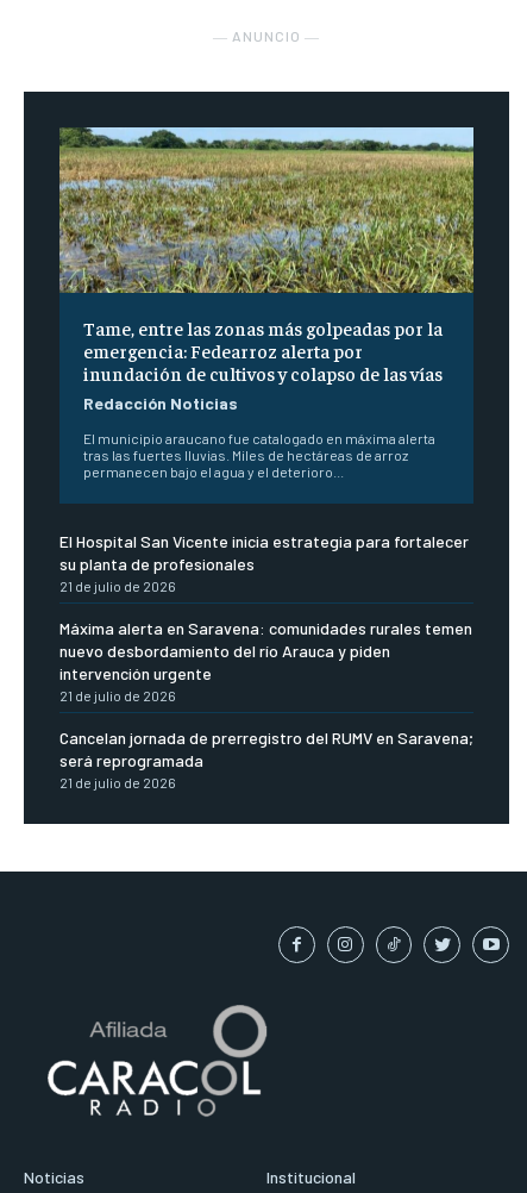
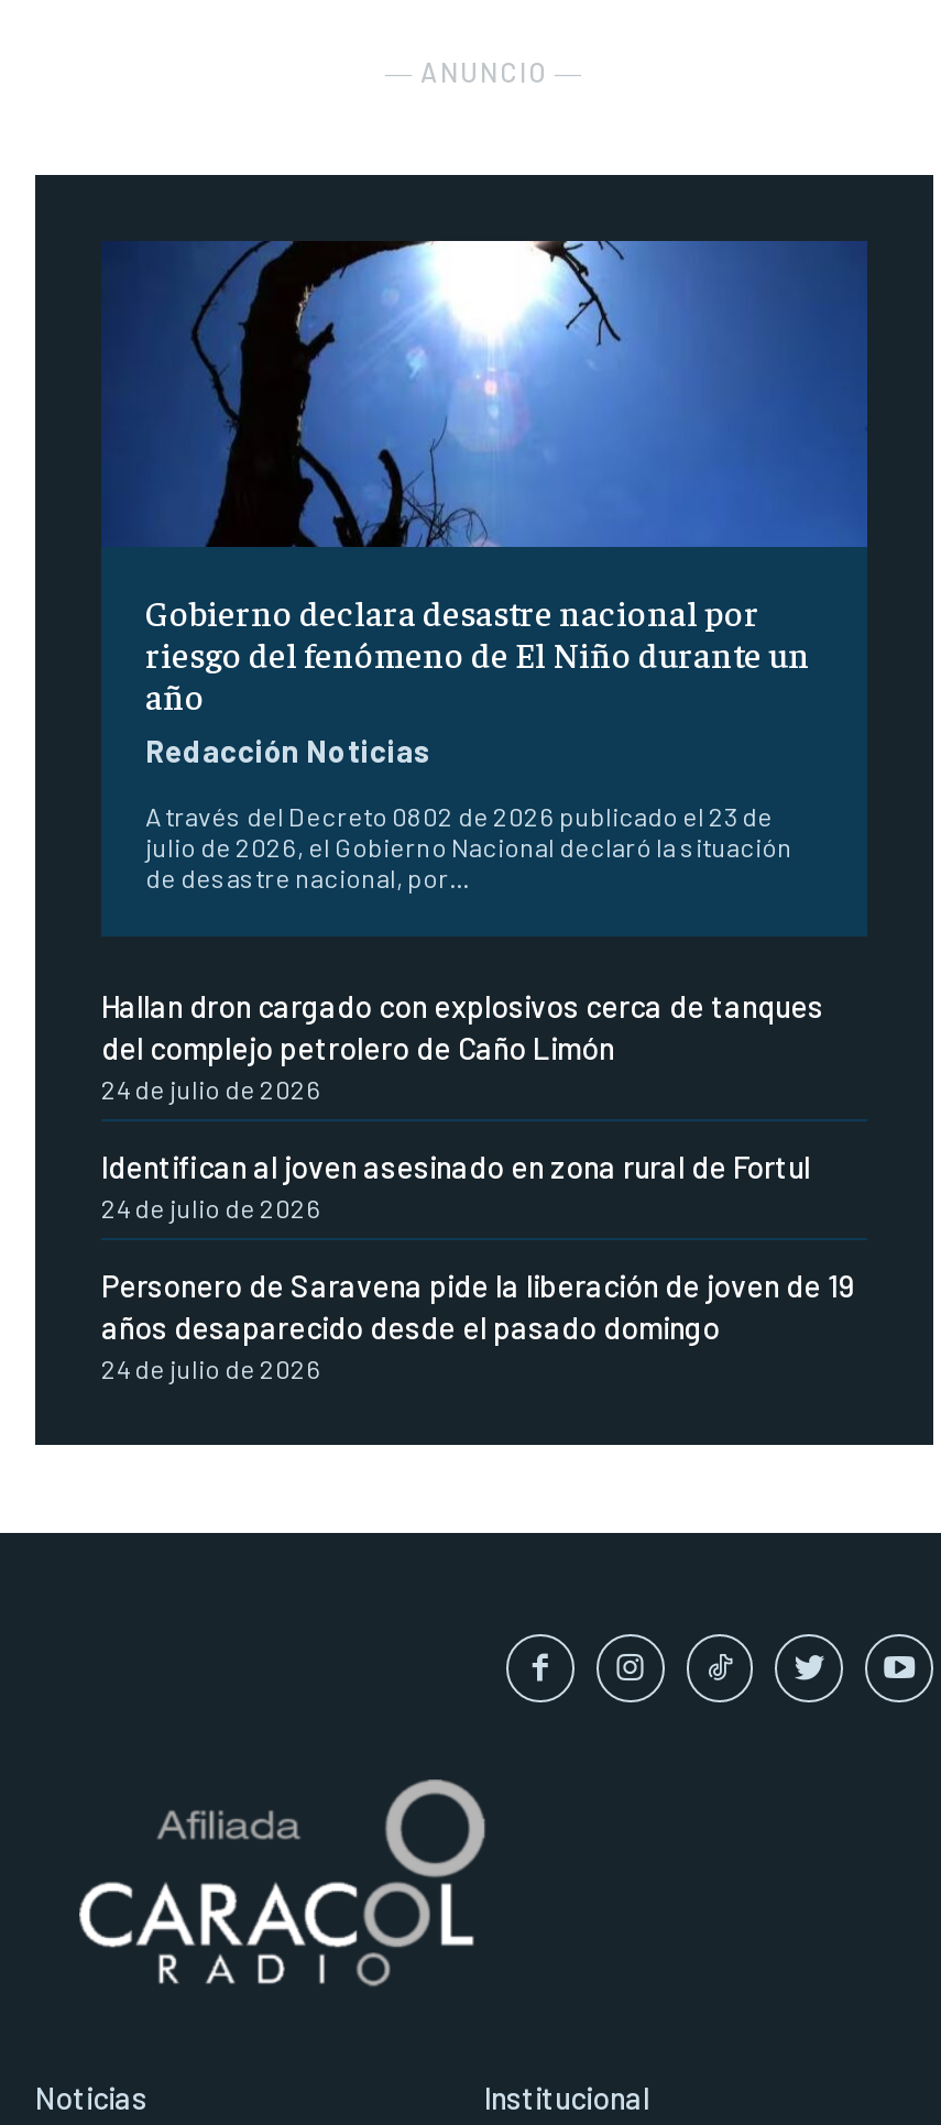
- [image]
- Tame, entre las zonas más golpeadas por la
- emergencia: Fedearroz alerta por
- inundación de cultivos y colapso de las vías
+ [image]
+ Gobierno declara desastre nacional por
+ riesgo del fenómeno de El Niño durante un
+ año

- El municipio araucano fue catalogado en máxima alerta
- tras las fuertes lluvias. Miles de hectáreas de arroz
- permanecen bajo el agua y el deterioro...
+ A través del Decreto 0802 de 2026 publicado el 23 de
+ julio de 2026, el Gobierno Nacional declaró la situación
+ de desastre nacional, por...

- El Hospital San Vicente inicia estrategia para fortalecer
- su planta de profesionales
- 21 de julio de 2026
+ Hallan dron cargado con explosivos cerca de tanques
+ del complejo petrolero de Caño Limón
+ 24 de julio de 2026

- Máxima alerta en Saravena: comunidades rurales temen
- nuevo desbordamiento del río Arauca y piden
- intervención urgente
- 21 de julio de 2026
+ Identifican al joven asesinado en zona rural de Fortul
+ 24 de julio de 2026

- Cancelan jornada de prerregistro del RUMV en Saravena;
- será reprogramada
- 21 de julio de 2026
+ Personero de Saravena pide la liberación de joven de 19
+ años desaparecido desde el pasado domingo
+ 24 de julio de 2026
